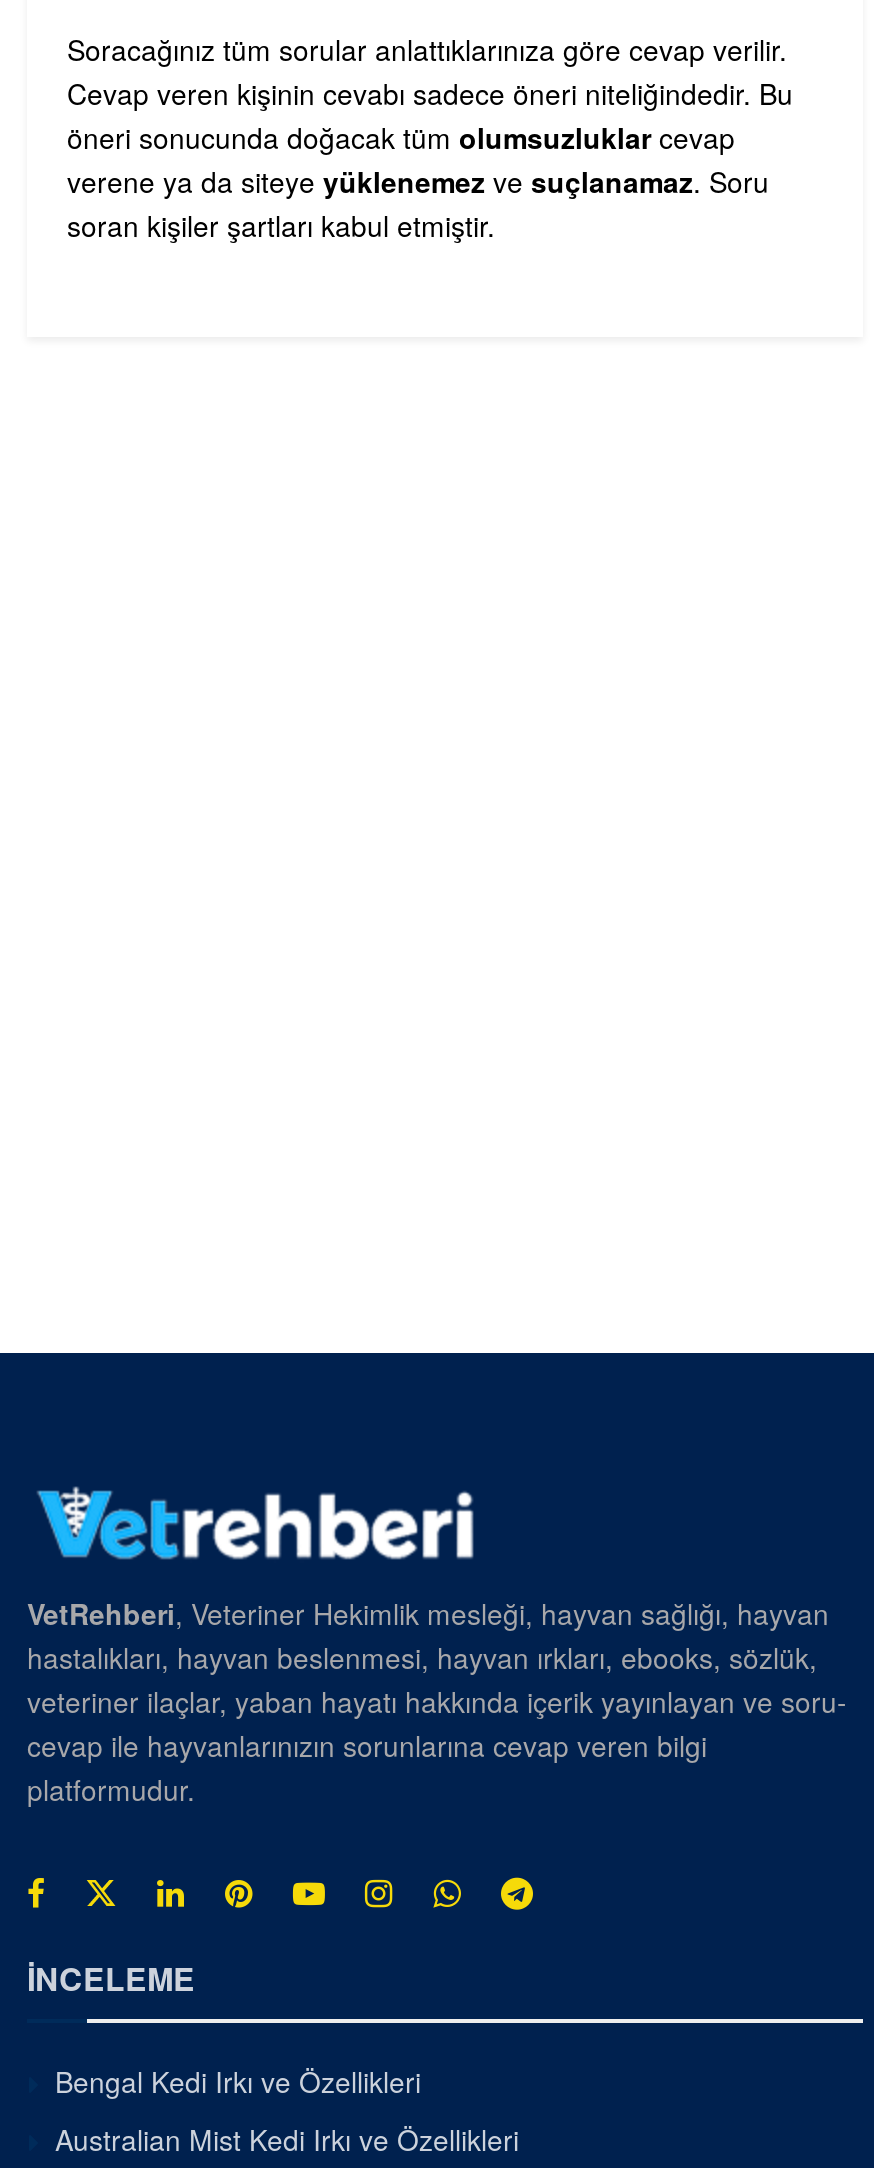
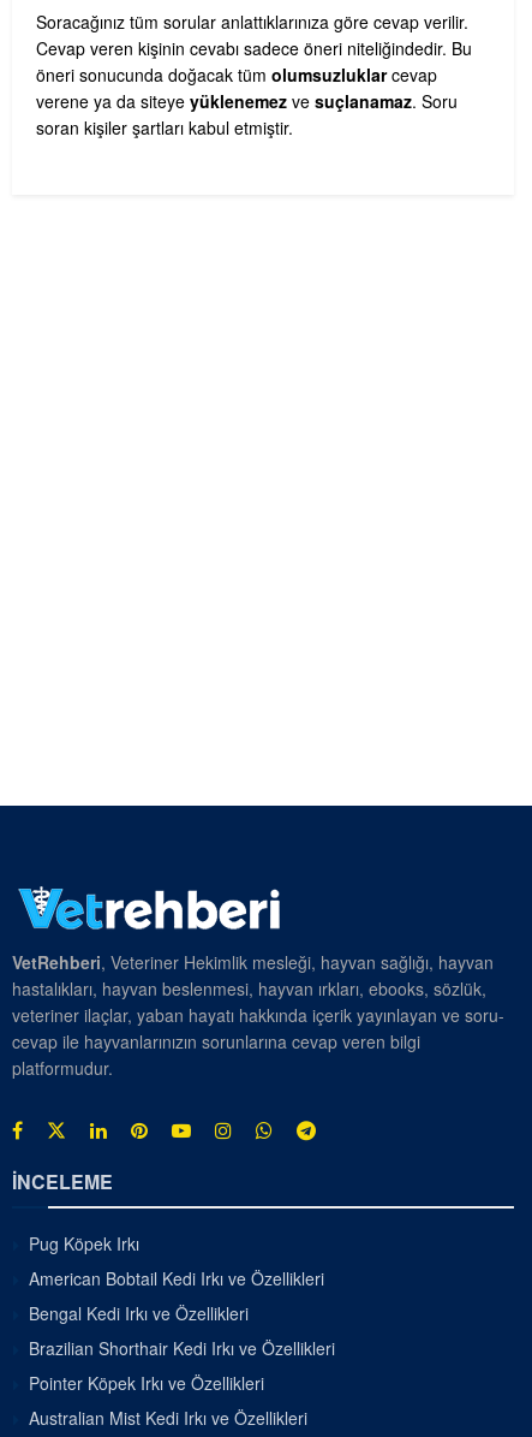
+ Pug Köpek Irkı
+ American Bobtail Kedi Irkı ve Özellikleri

+ Brazilian Shorthair Kedi Irkı ve Özellikleri
+ Pointer Köpek Irkı ve Özellikleri
